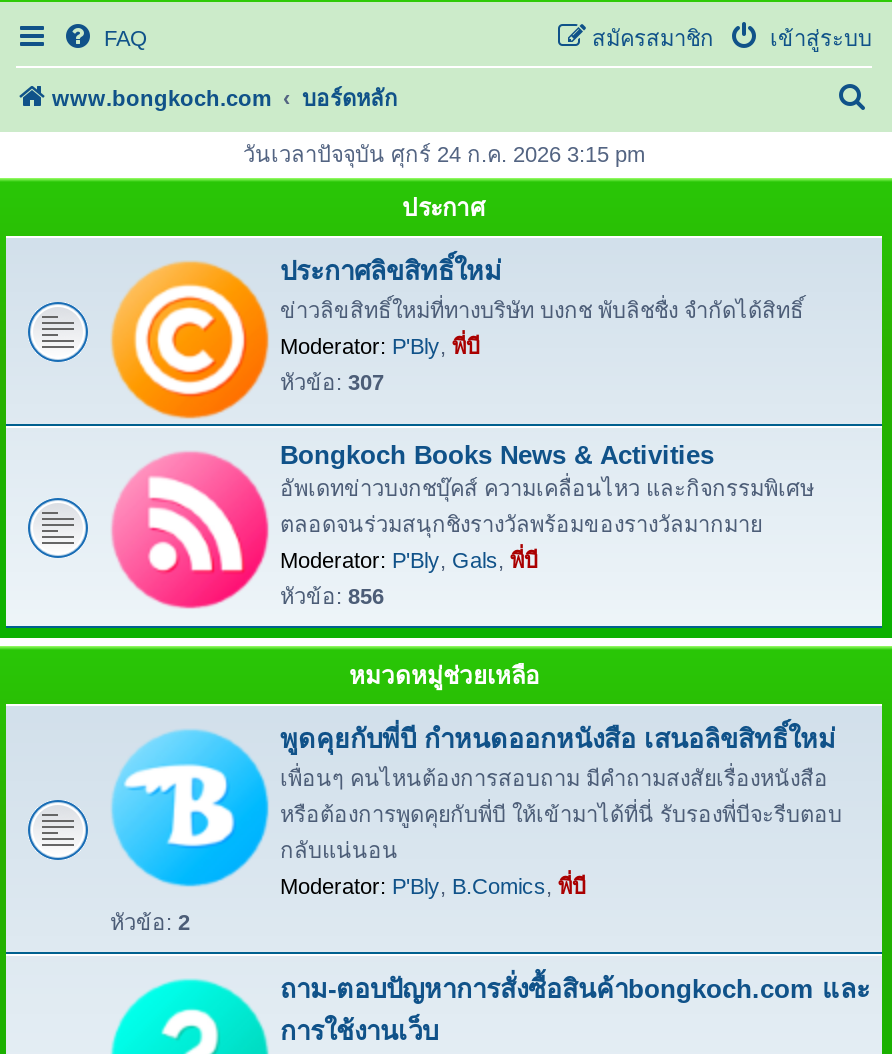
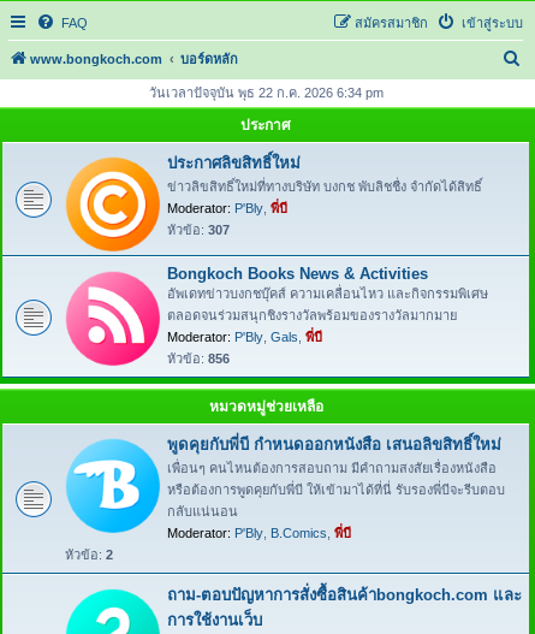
- วันเวลาปัจจุบัน ศุกร์ 24 ก.ค. 2026 3:15 pm
+ วันเวลาปัจจุบัน พุธ 22 ก.ค. 2026 6:34 pm
